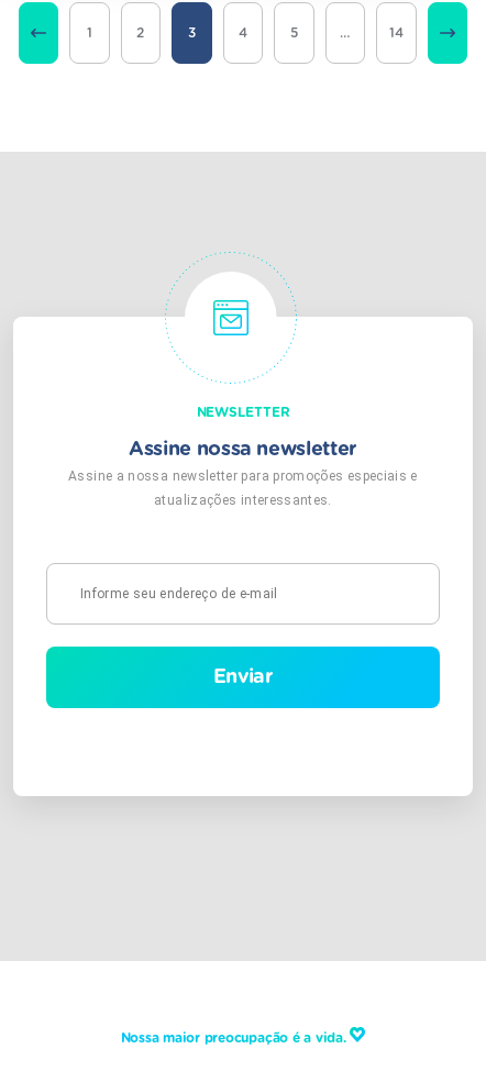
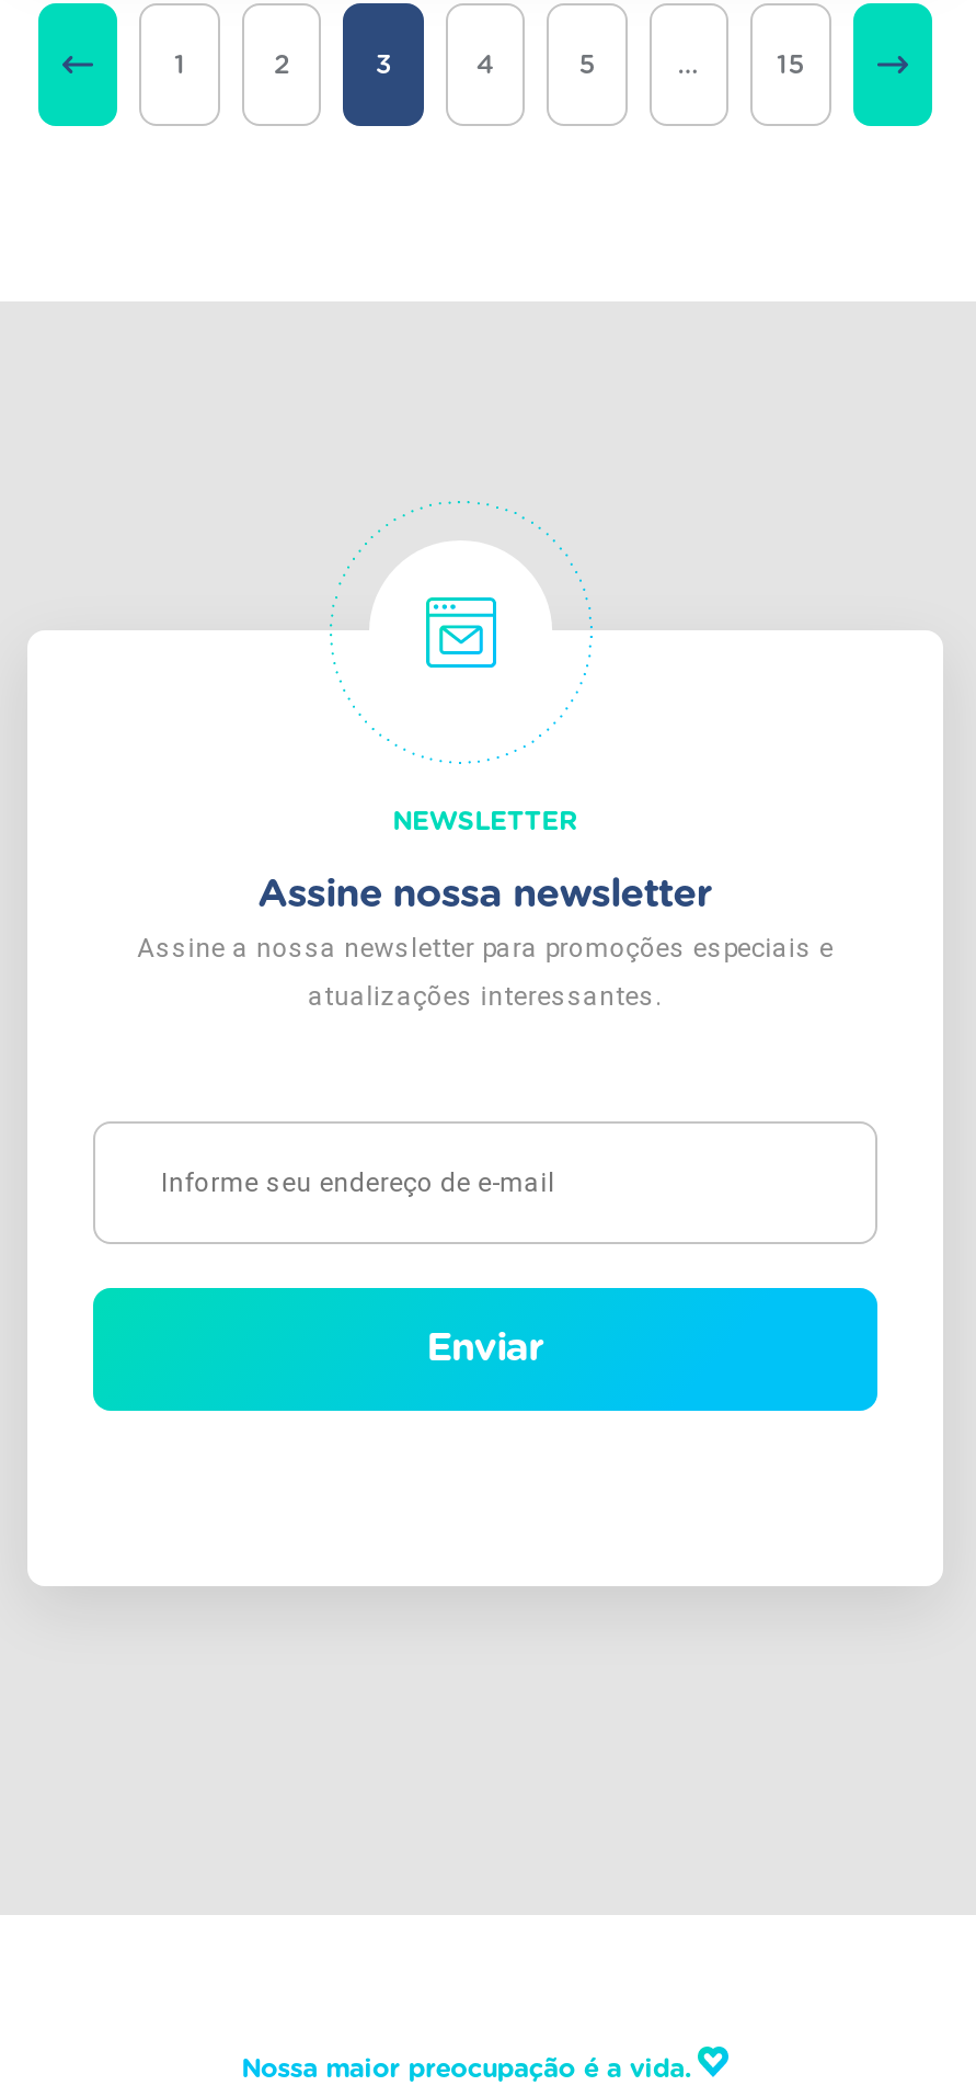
- 14
+ 15
